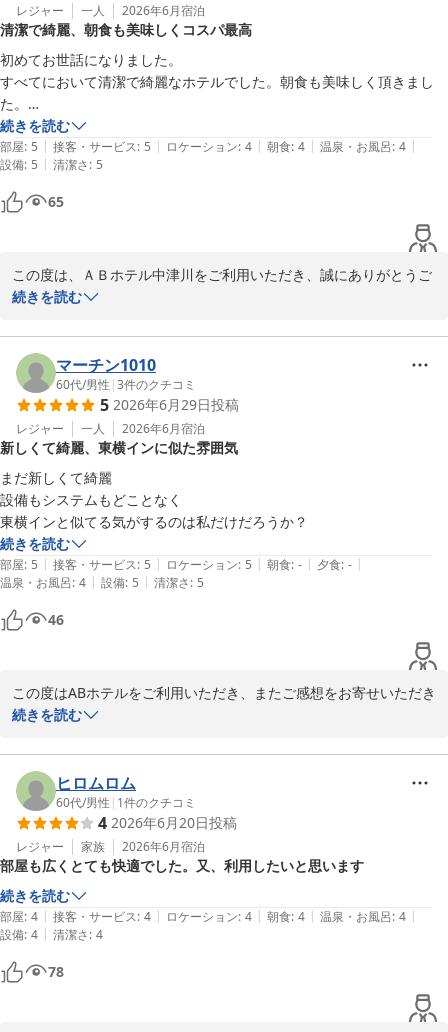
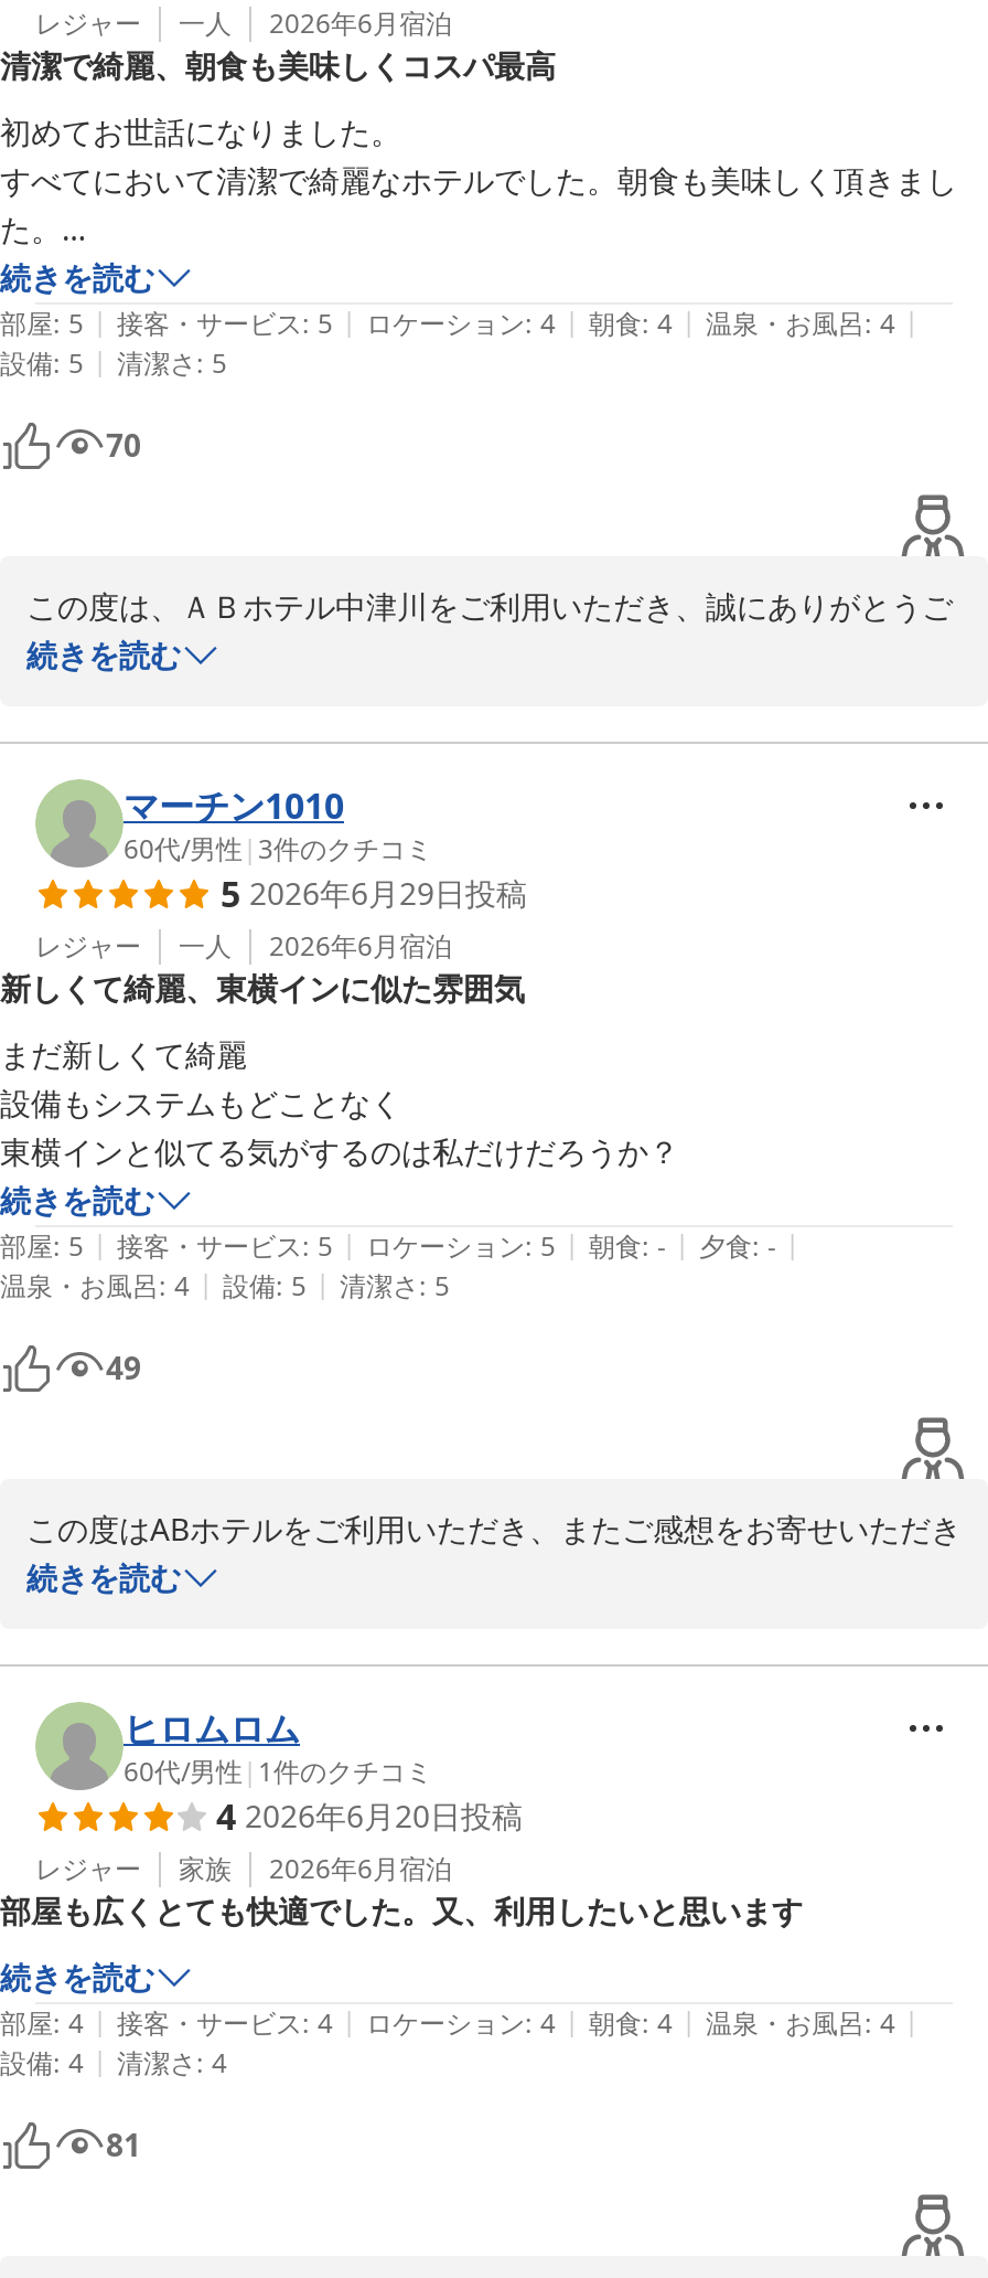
- 65
+ 70

- 46
+ 49

- 78
+ 81
